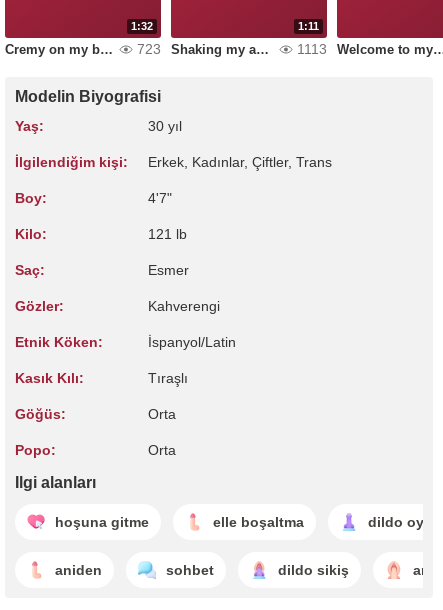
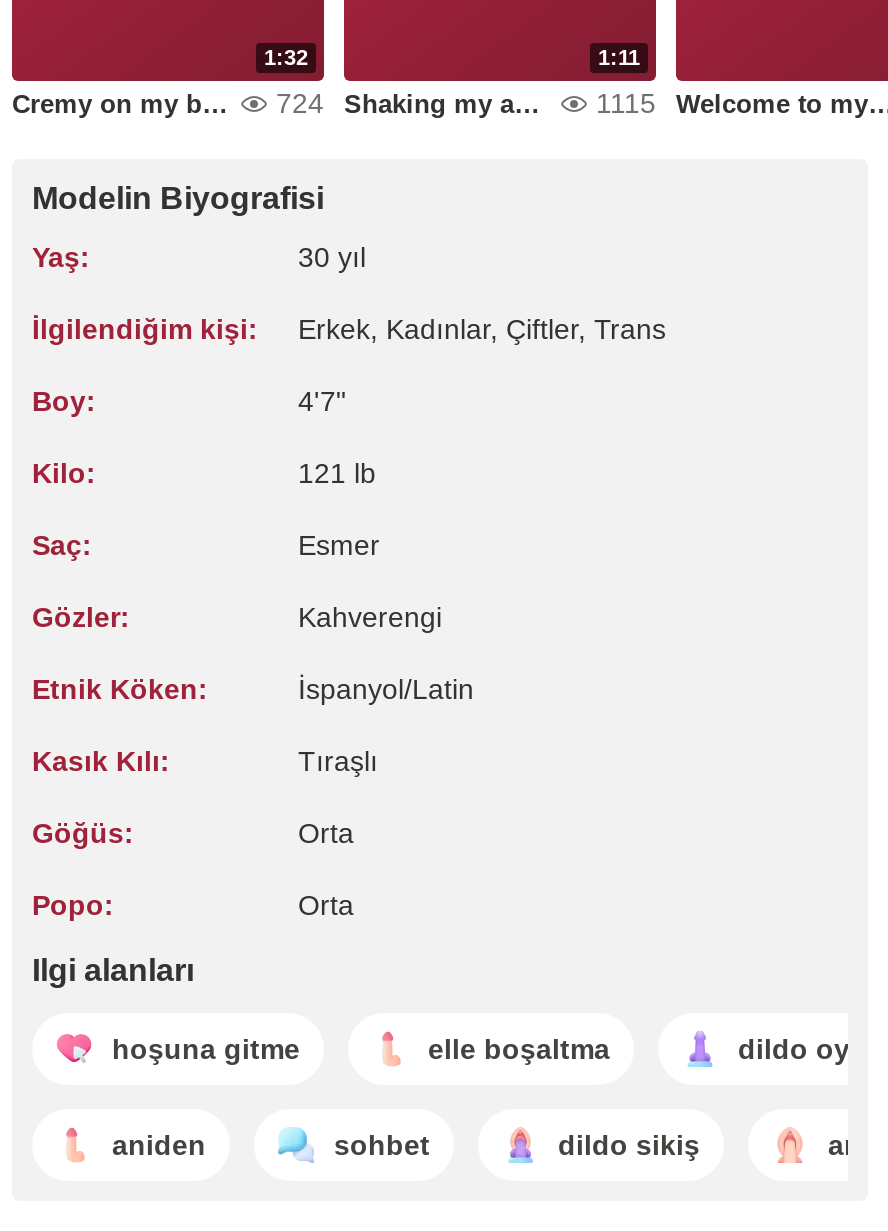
- 723
+ 724

- 1113
+ 1115
